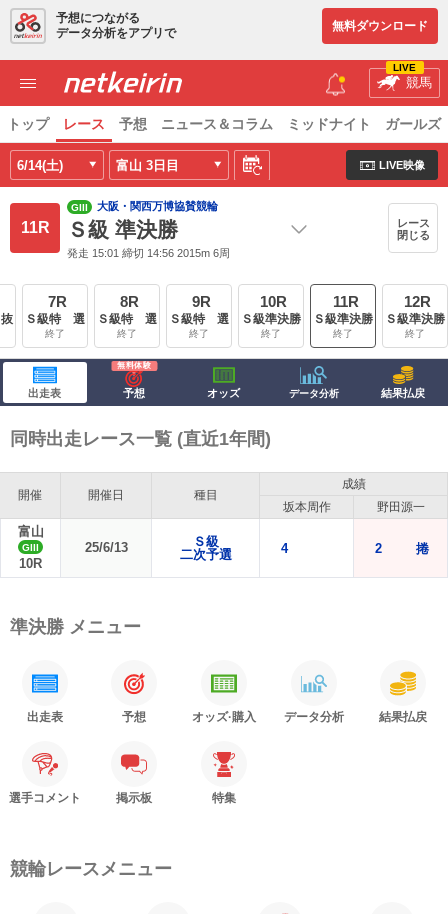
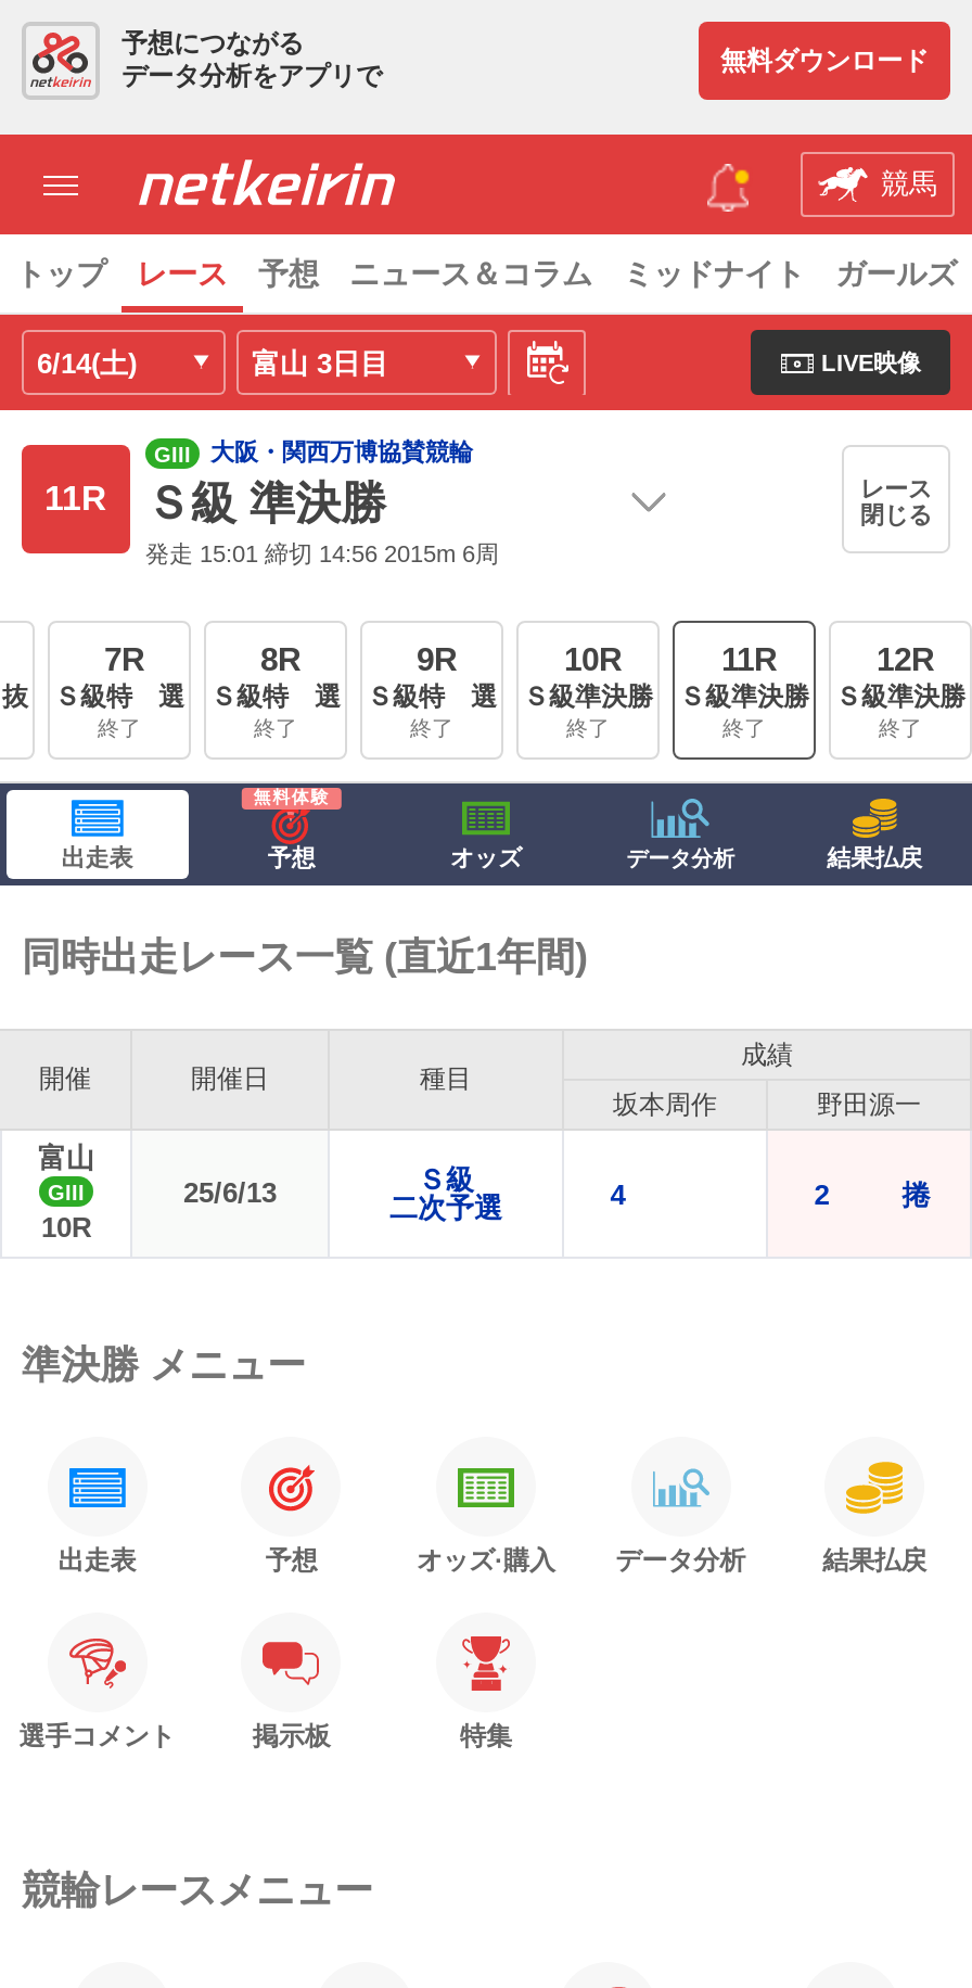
- LIVE
